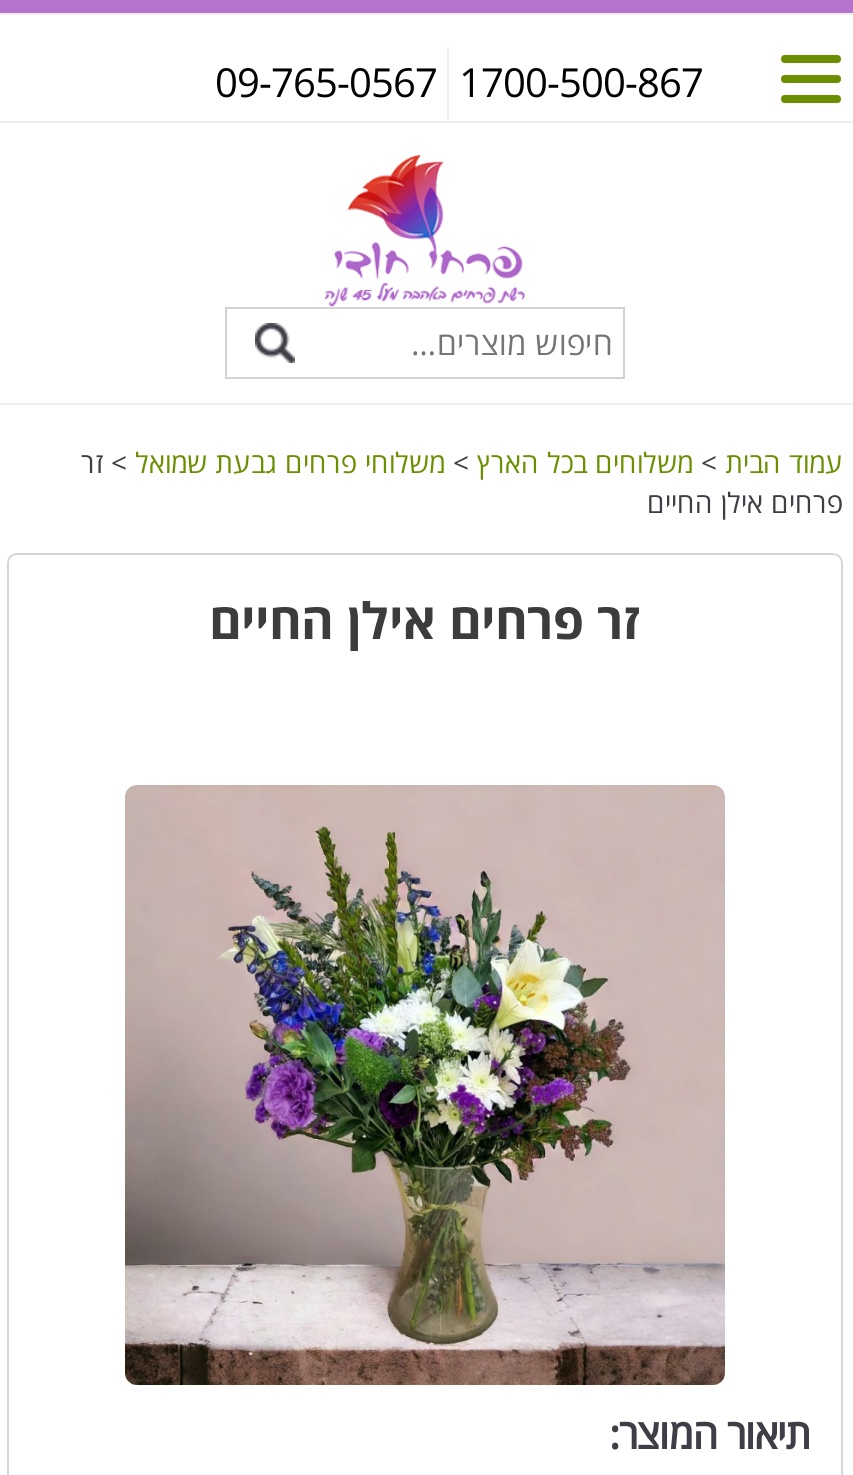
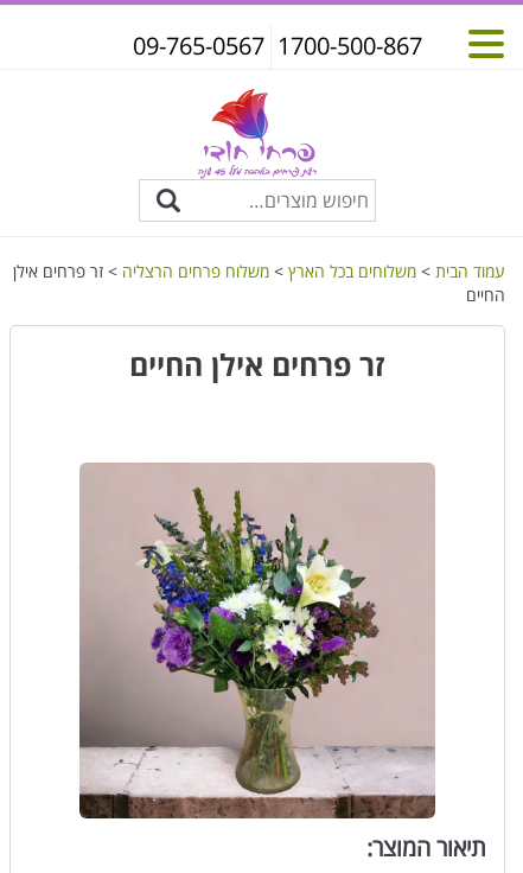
- עמוד הבית > משלוחים בכל הארץ > משלוחי פרחים גבעת שמואל > זר
- פרחים אילן החיים
+ עמוד הבית > משלוחים בכל הארץ > משלוח פרחים הרצליה > זר פרחים אילן
+ החיים
